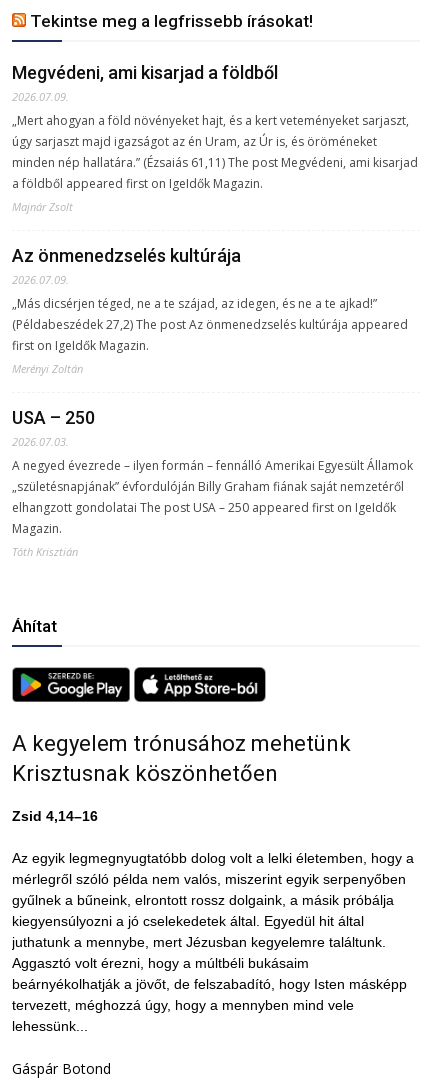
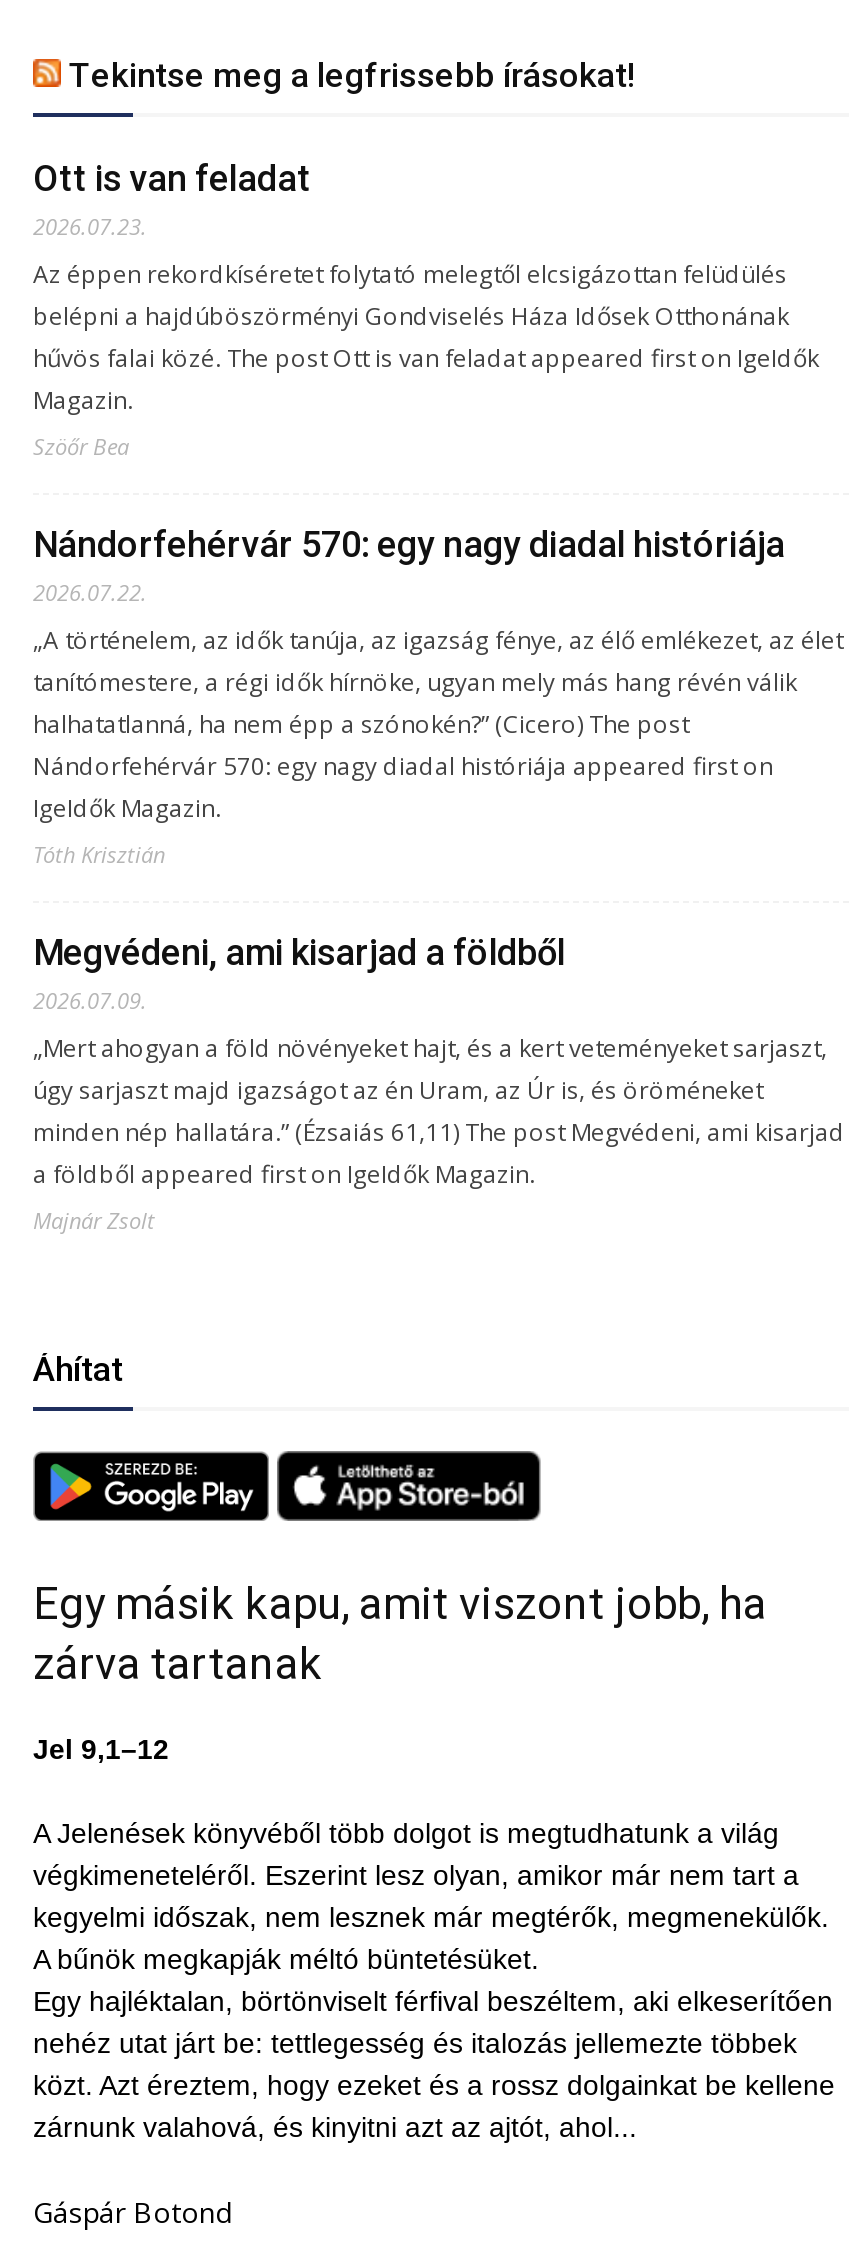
+ Ott is van feladat
+ 2026.07.23.
+ Az éppen rekordkíséretet folytató melegtől elcsigázottan felüdülés
+ belépni a hajdúböszörményi Gondviselés Háza Idősek Otthonának
+ hűvös falai közé. The post Ott is van feladat appeared first on IgeIdők
+ Szöőr Bea
+ Nándorfehérvár 570: egy nagy diadal históriája
+ 2026.07.22.
+ „A történelem, az idők tanúja, az igazság fénye, az élő emlékezet, az élet
+ tanítómestere, a régi idők hírnöke, ugyan mely más hang révén válik
+ halhatatlanná, ha nem épp a szónokén?” (Cicero) The post
+ Nándorfehérvár 570: egy nagy diadal históriája appeared first on
+ IgeIdők Magazin.

moved down: Megvédeni, ami kisarjad a földből | 2026.07.09. | „Mert ahogyan a föld növényeket hajt, és a kert veteményeket sarjaszt, | úgy sarjaszt majd igazságot az én Uram, az Úr is, és öröméneket | minden nép hallatára.” (Ézsaiás 61,11) The post Megvédeni, ami kisarjad | a földből appeared first on IgeIdők Magazin. | Majnár Zsolt

- Az önmenedzselés kultúrája
- 2026.07.09.
- „Más dicsérjen téged, ne a te szájad, az idegen, és ne a te ajkad!”
- (Példabeszédek 27,2) The post Az önmenedzselés kultúrája appeared
- first on IgeIdők Magazin.
- Merényi Zoltán
- USA – 250
- 2026.07.03.
- A negyed évezrede – ilyen formán – fennálló Amerikai Egyesült Államok
- „születésnapjának” évfordulóján Billy Graham fiának saját nemzetéről
- elhangzott gondolatai The post USA – 250 appeared first on IgeIdők

moved up: Magazin. | Tóth Krisztián

moved down: Áhítat

- A kegyelem trónusához mehetünk
- Krisztusnak köszönhetően
+ Egy másik kapu, amit viszont jobb, ha
+ zárva tartanak

- Zsid 4,14–16
+ Jel 9,1–12

- Az egyik legmegnyugtatóbb dolog volt a lelki életemben, hogy a
- mérlegről szóló példa nem valós, miszerint egyik serpenyőben
- gyűlnek a bűneink, elrontott rossz dolgaink, a másik próbálja
- kiegyensúlyozni a jó cselekedetek által. Egyedül hit által
- juthatunk a mennybe, mert Jézusban kegyelemre találtunk.
- Aggasztó volt érezni, hogy a múltbéli bukásaim
- beárnyékolhatják a jövőt, de felszabadító, hogy Isten másképp
- tervezett, méghozzá úgy, hogy a mennyben mind vele
- lehessünk...
+ A Jelenések könyvéből több dolgot is megtudhatunk a világ
+ végkimeneteléről. Eszerint lesz olyan, amikor már nem tart a
+ kegyelmi időszak, nem lesznek már megtérők, megmenekülők.
+ A bűnök megkapják méltó büntetésüket.
+ Egy hajléktalan, börtönviselt férfival beszéltem, aki elkeserítően
+ nehéz utat járt be: tettlegesség és italozás jellemezte többek
+ közt. Azt éreztem, hogy ezeket és a rossz dolgainkat be kellene
+ zárnunk valahová, és kinyitni azt az ajtót, ahol...
